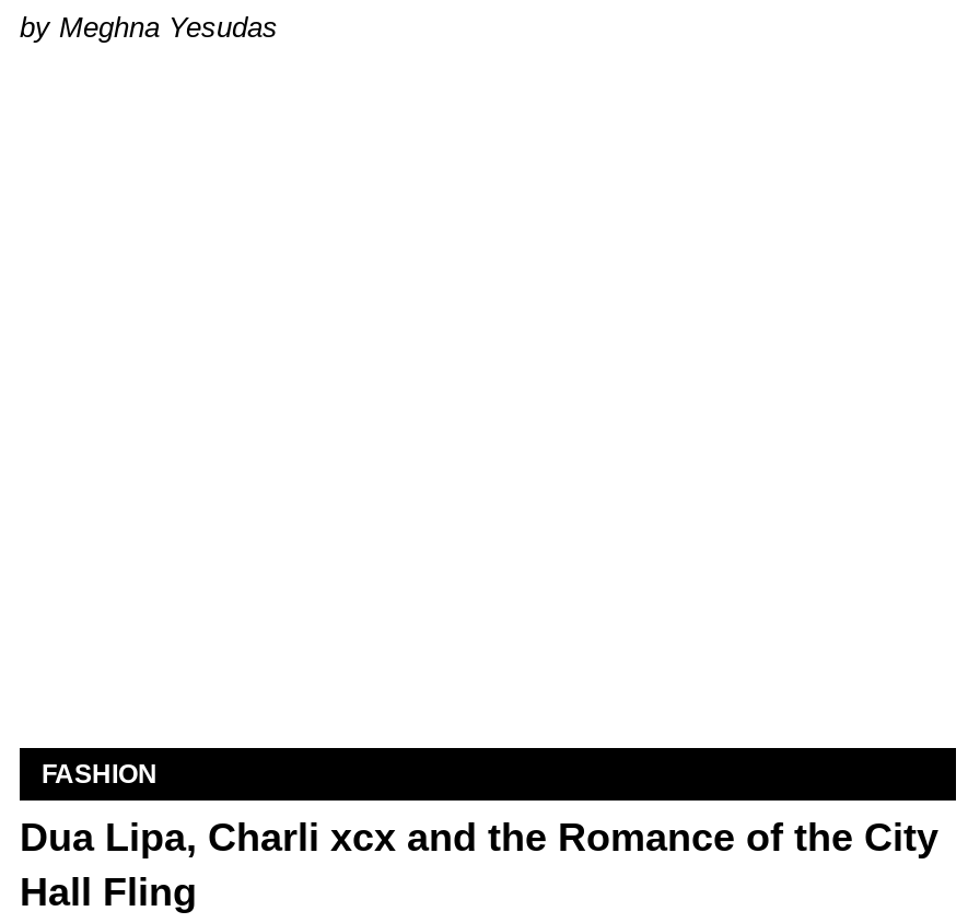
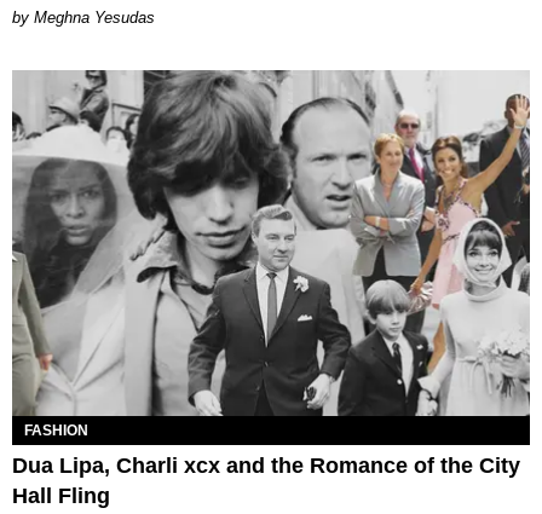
+ [image]
